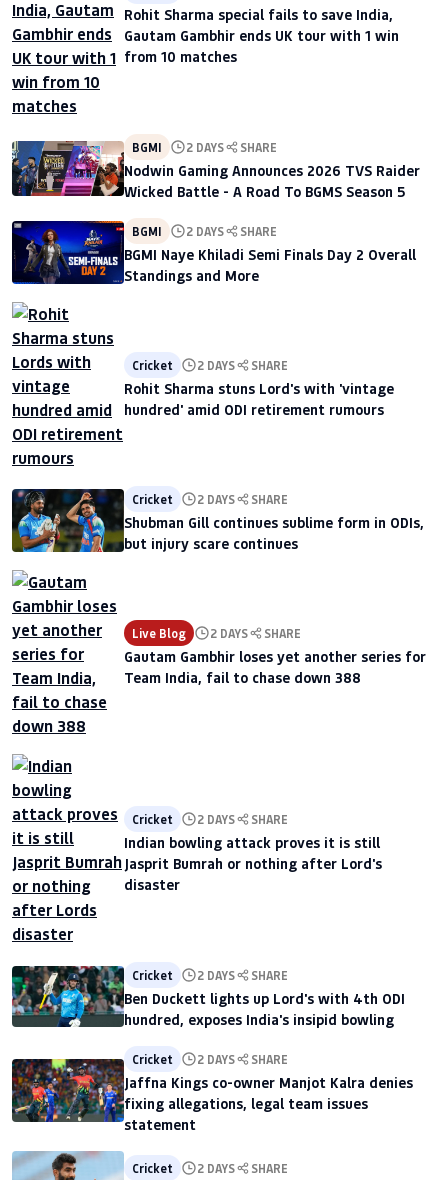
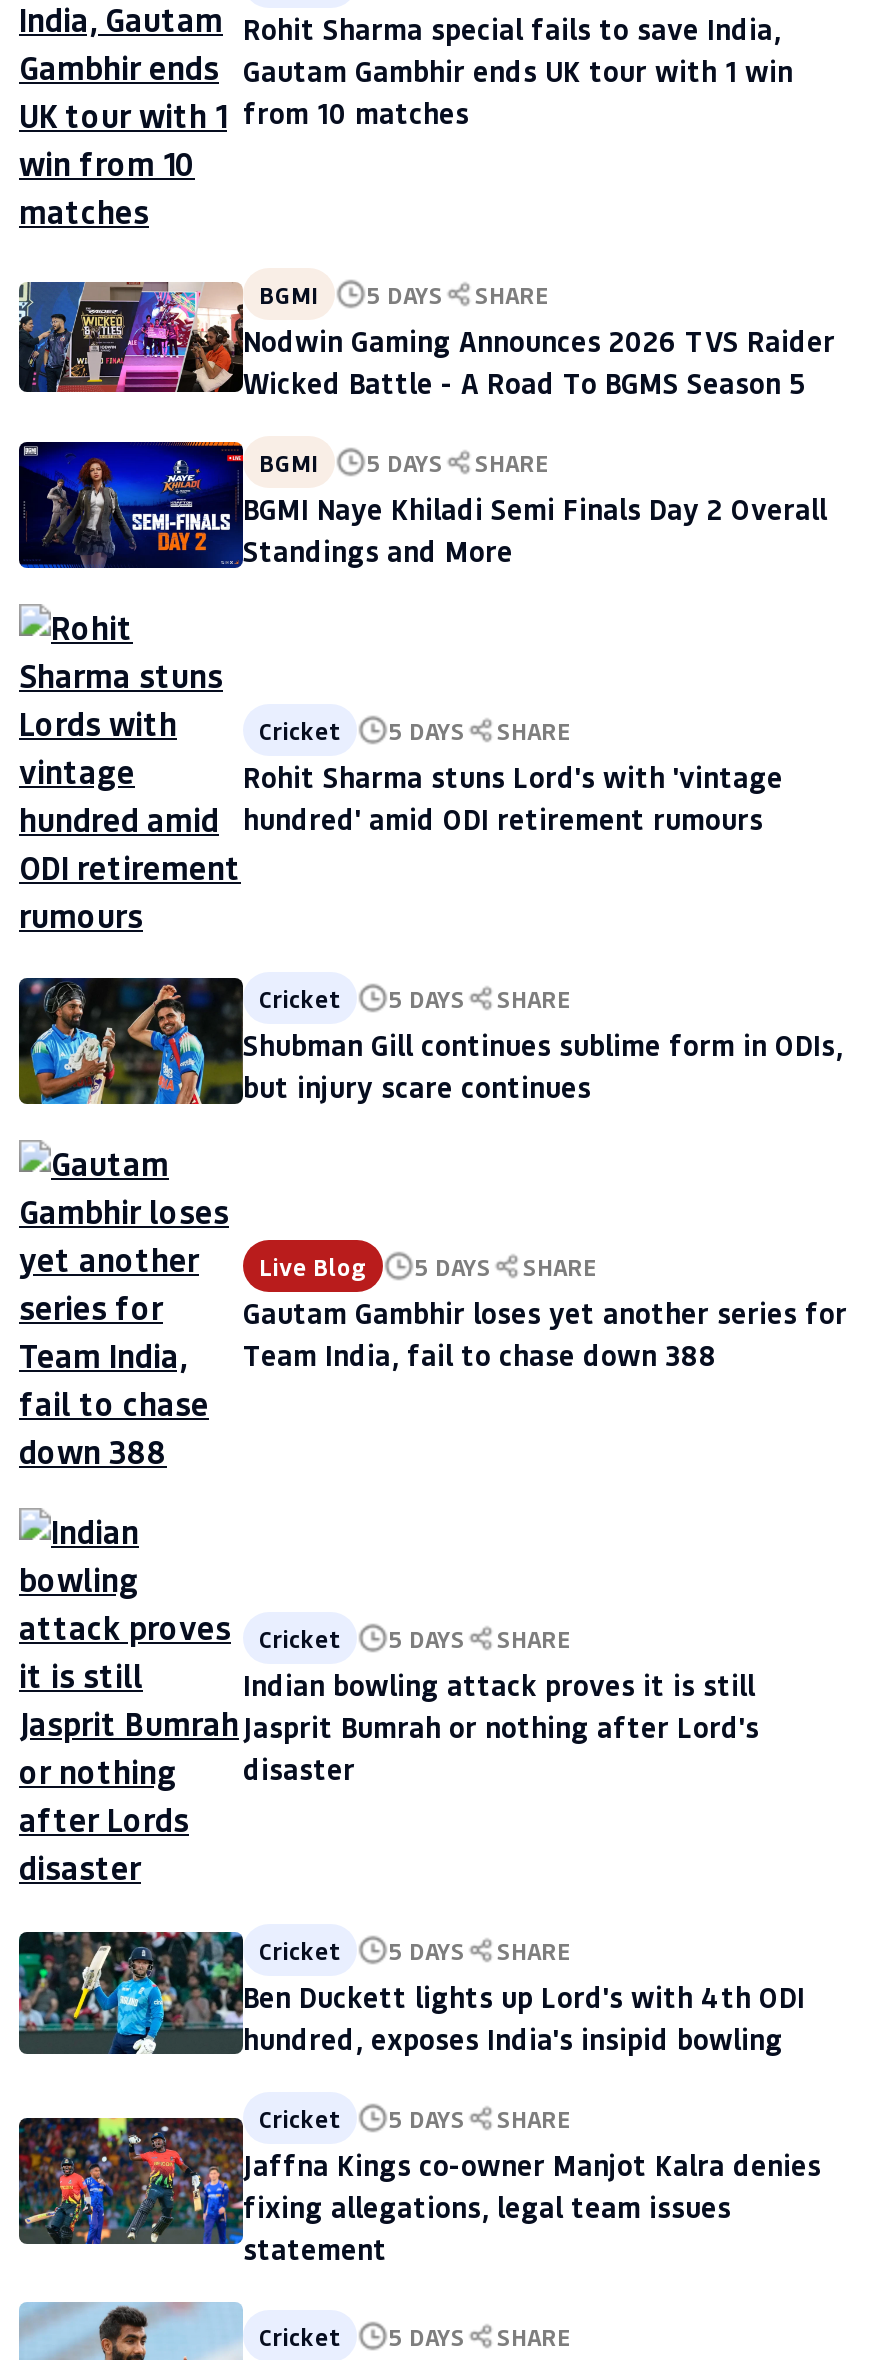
- BGMI 2 DAYS SHARE
+ BGMI 5 DAYS SHARE

- BGMI 2 DAYS SHARE
+ BGMI 5 DAYS SHARE

- Cricket 2 DAYS SHARE
+ Cricket 5 DAYS SHARE

- Cricket 2 DAYS SHARE
+ Cricket 5 DAYS SHARE

- Live Blog 2 DAYS SHARE
+ Live Blog 5 DAYS SHARE

- Cricket 2 DAYS SHARE
+ Cricket 5 DAYS SHARE

- Cricket 2 DAYS SHARE
+ Cricket 5 DAYS SHARE

- Cricket 2 DAYS SHARE
+ Cricket 5 DAYS SHARE

- Cricket 2 DAYS SHARE
+ Cricket 5 DAYS SHARE
